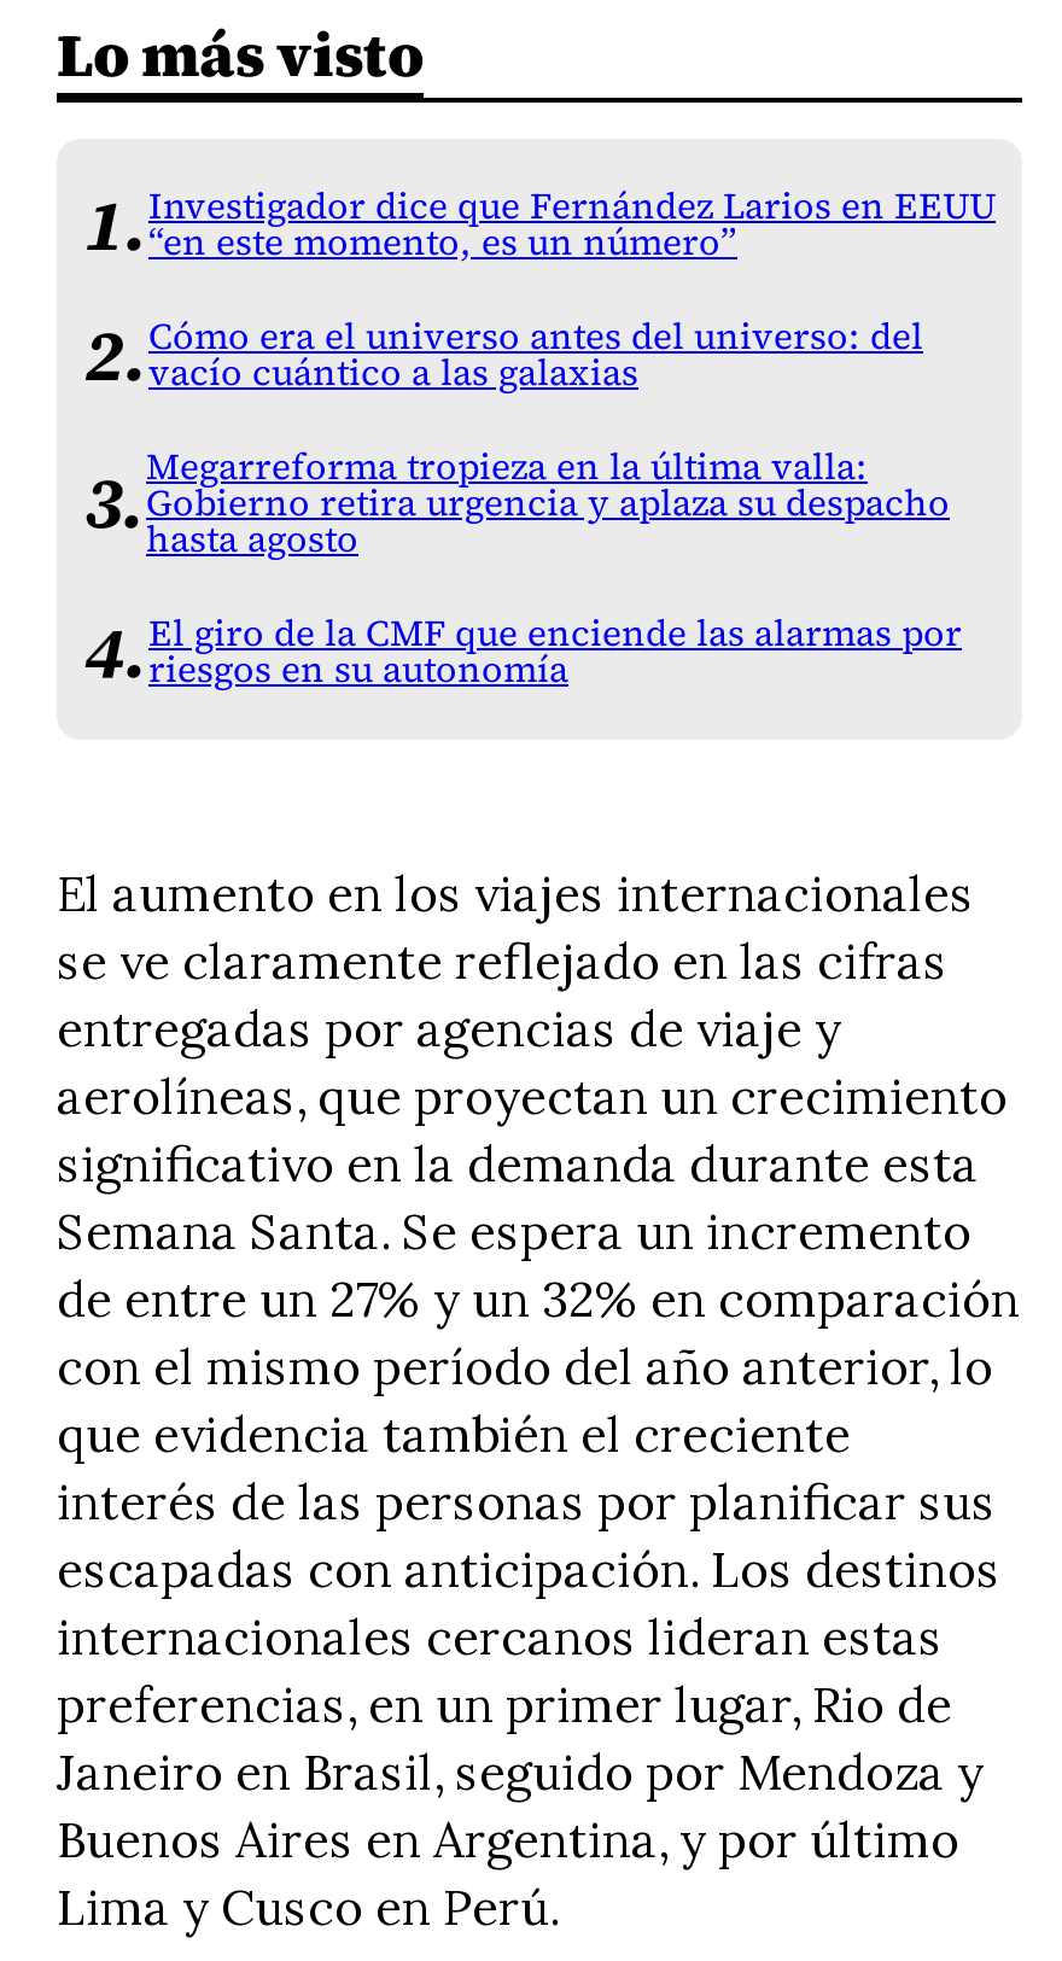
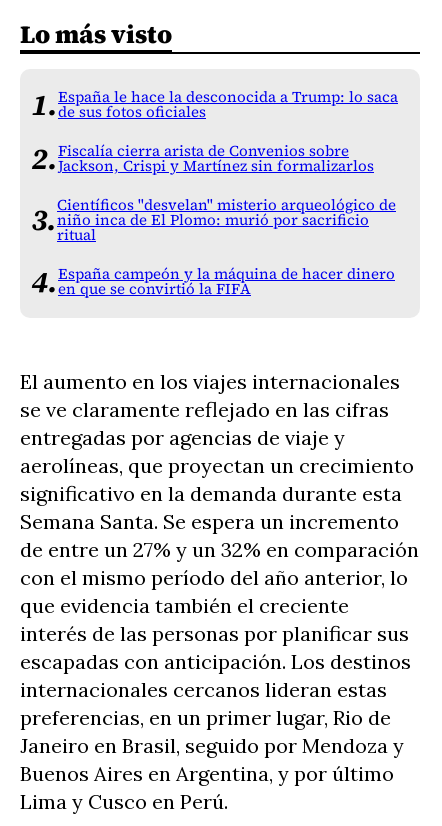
- Investigador dice que Fernández Larios en EEUU
- “en este momento, es un número”
+ España le hace la desconocida a Trump: lo saca
+ de sus fotos oficiales

- Cómo era el universo antes del universo: del
- vacío cuántico a las galaxias
+ Fiscalía cierra arista de Convenios sobre
+ Jackson, Crispi y Martínez sin formalizarlos

- Megarreforma tropieza en la última valla:
- Gobierno retira urgencia y aplaza su despacho
- hasta agosto
+ Científicos "desvelan" misterio arqueológico de
+ niño inca de El Plomo: murió por sacrificio
+ ritual

- El giro de la CMF que enciende las alarmas por
- riesgos en su autonomía
+ España campeón y la máquina de hacer dinero
+ en que se convirtió la FIFA
